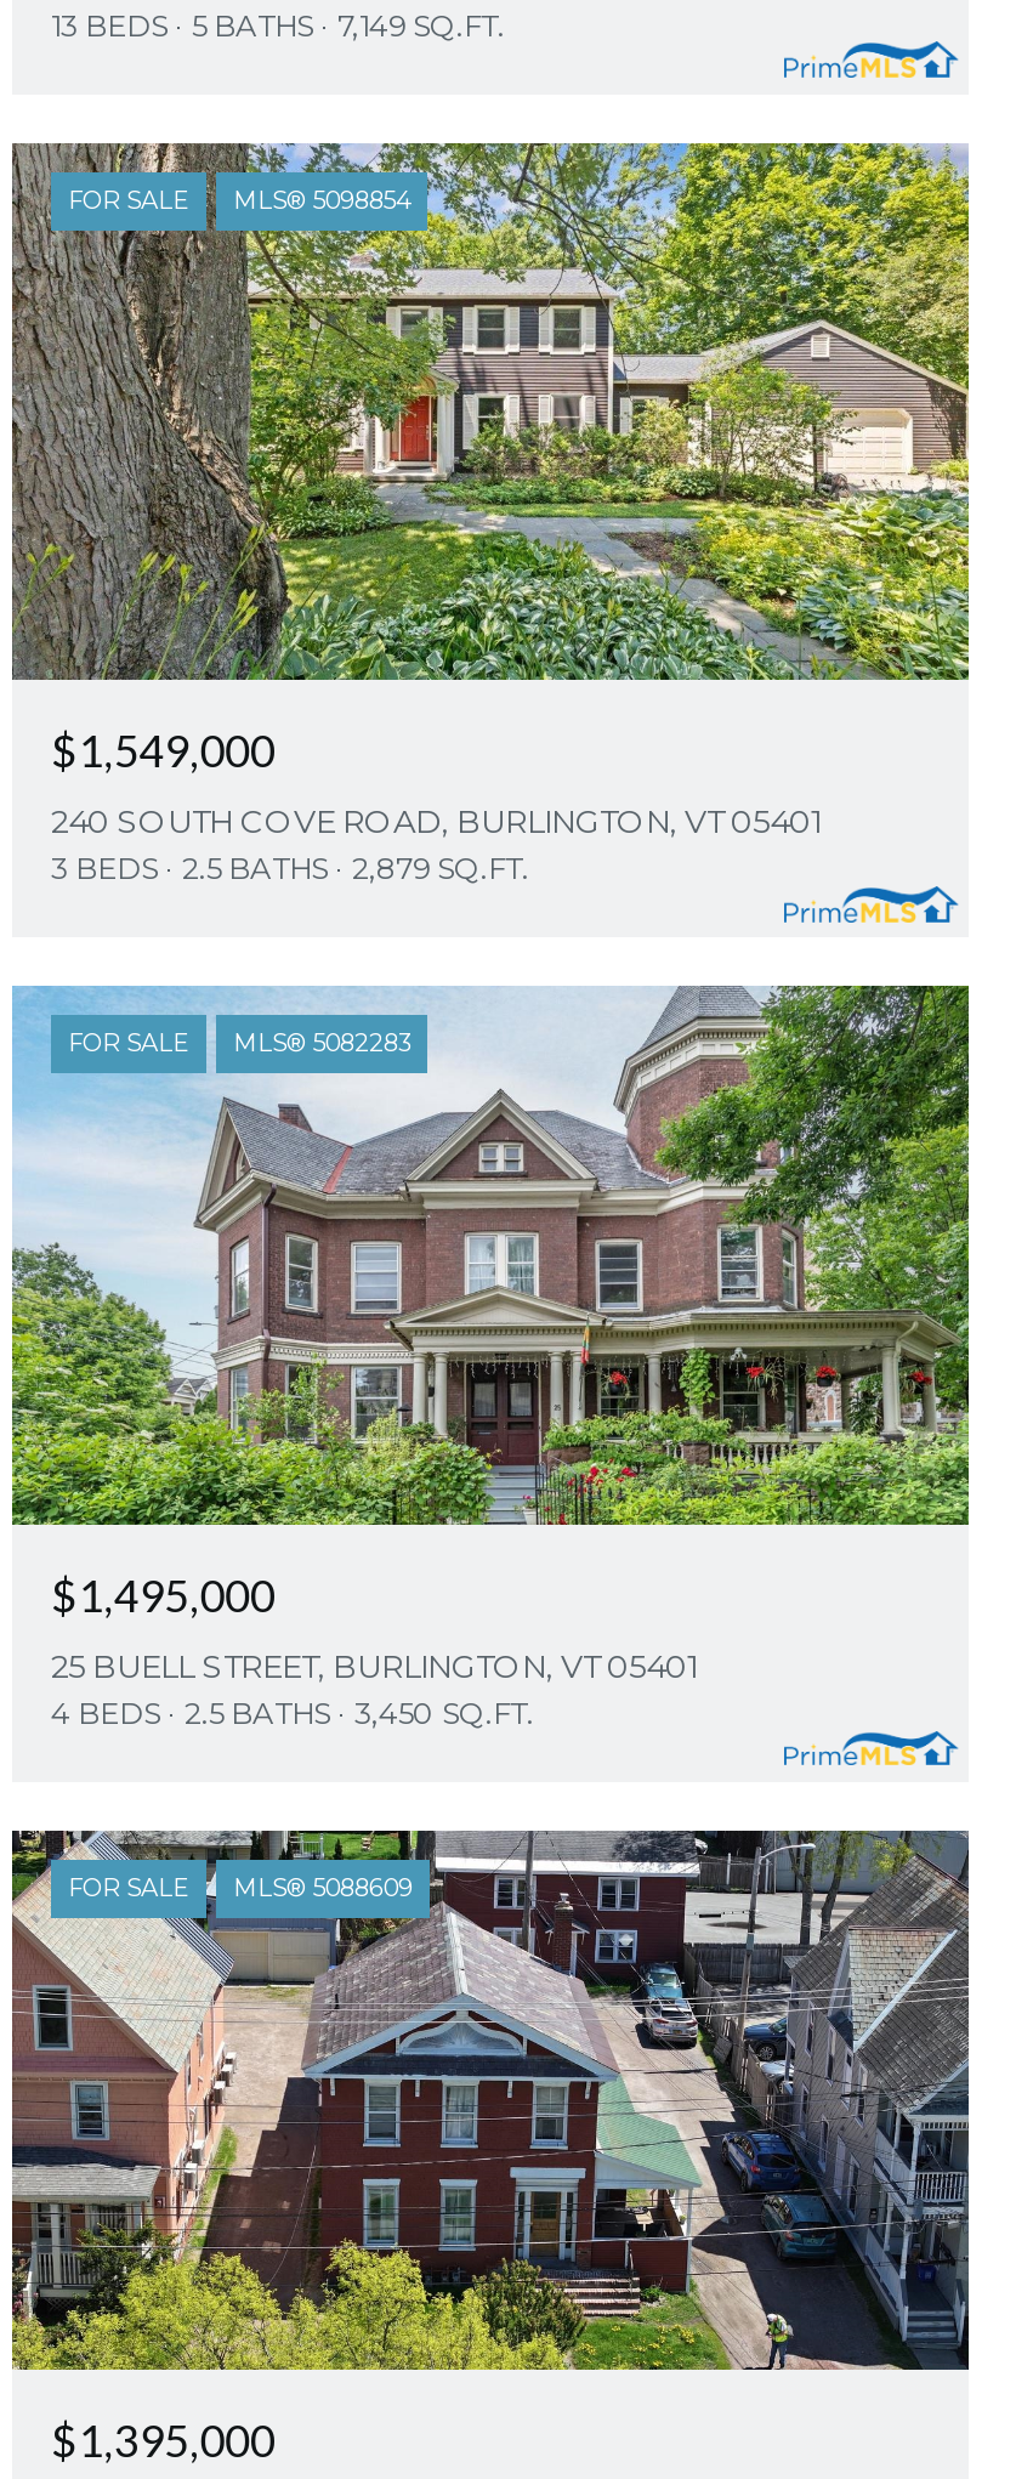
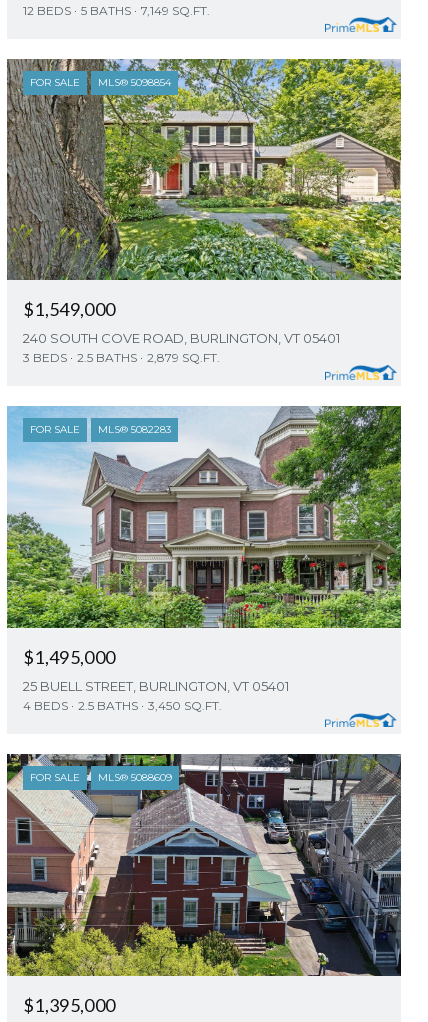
- 13 BEDS 5 BATHS 7,149 SQ.FT.
+ 12 BEDS 5 BATHS 7,149 SQ.FT.
